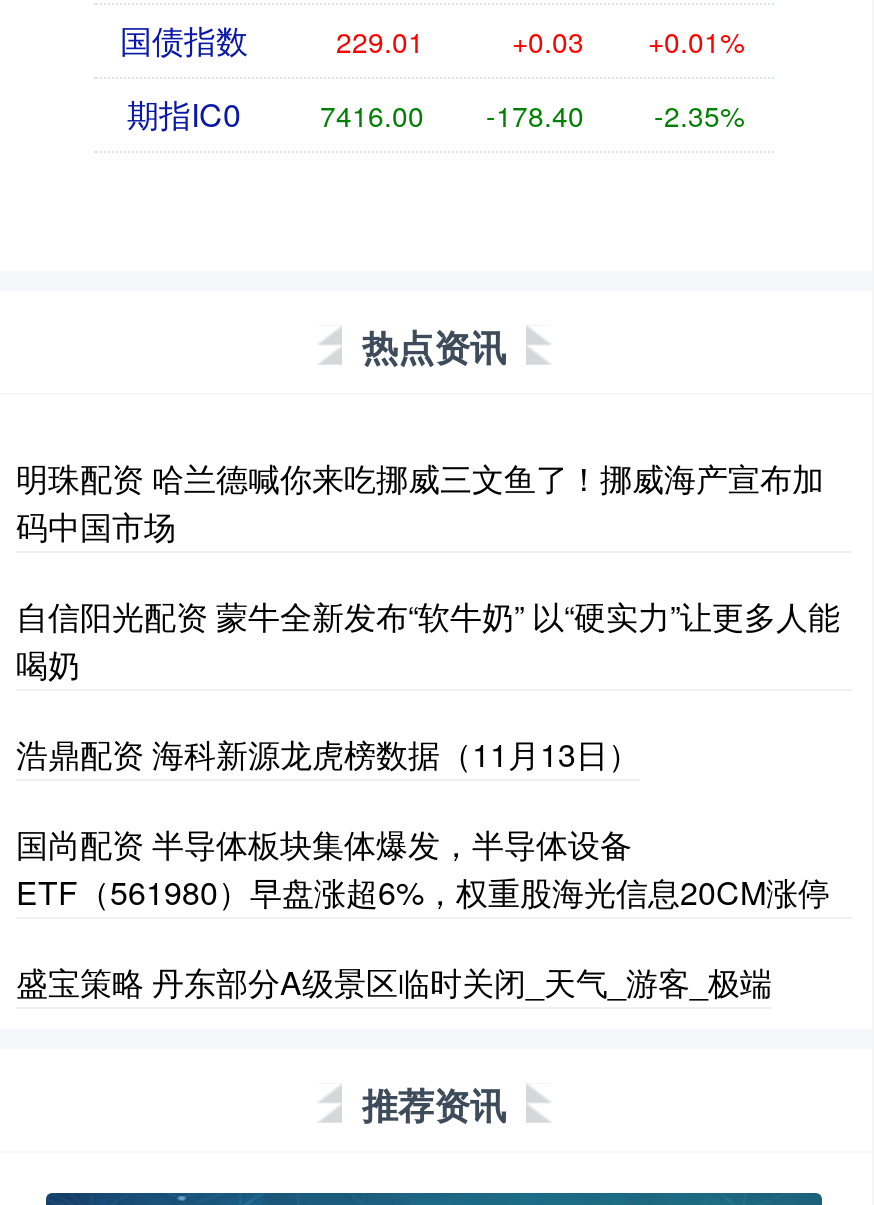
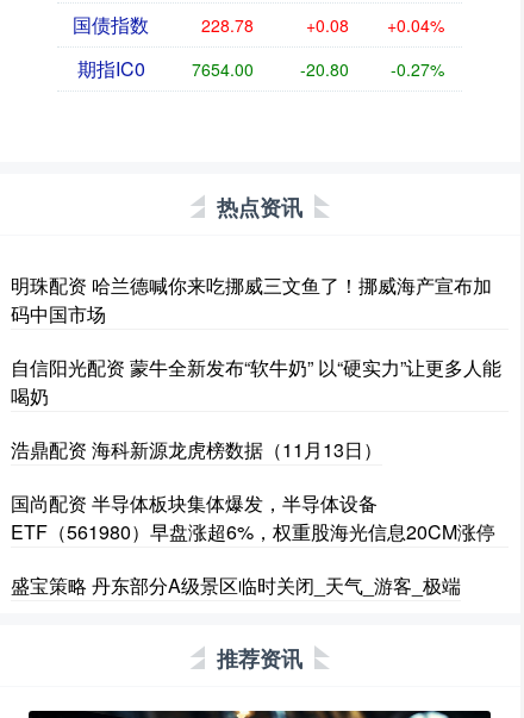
- 229.01
+ 228.78

- +0.03
+ +0.08

- +0.01%
+ +0.04%

- 7416.00
+ 7654.00

- -178.40
+ -20.80

- -2.35%
+ -0.27%
